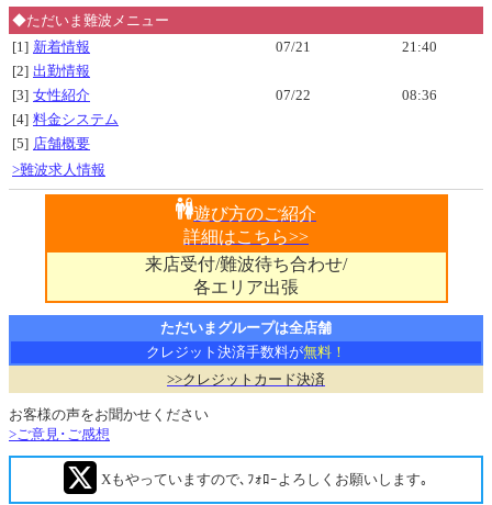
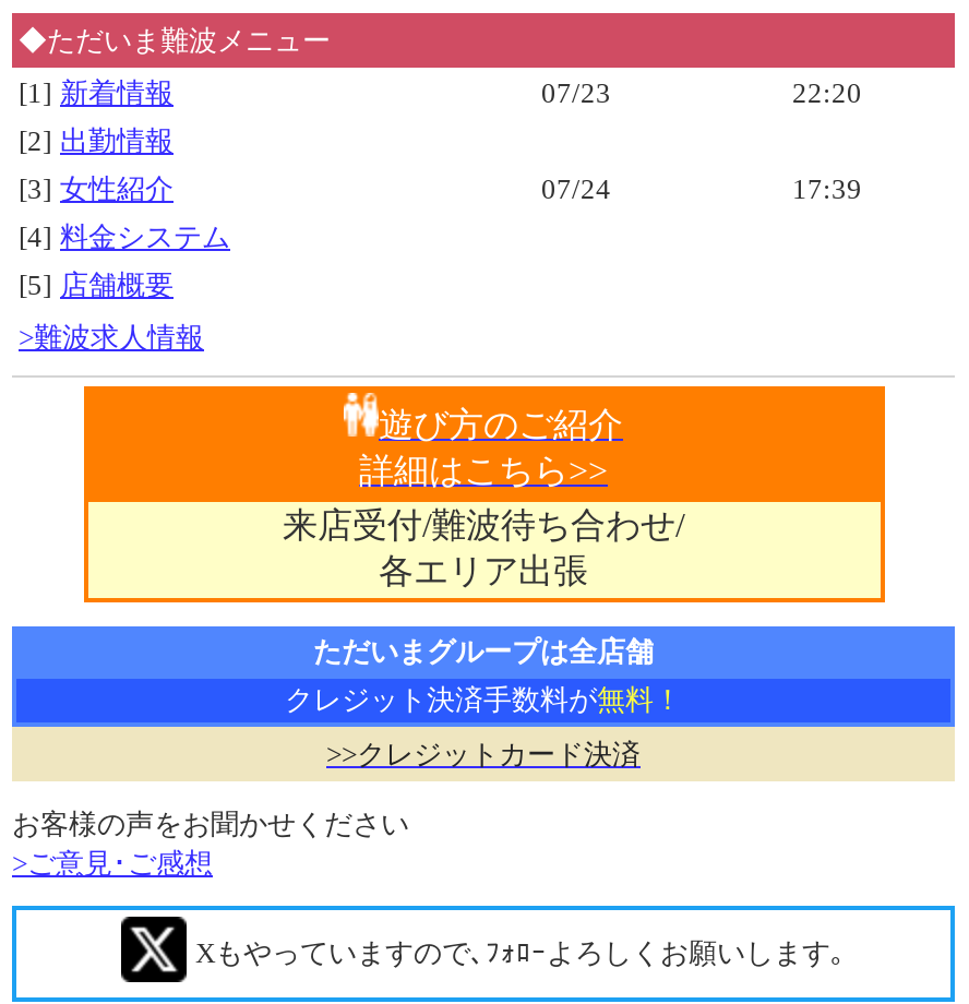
- 07/21
+ 07/23

- 21:40
+ 22:20

- 07/22
+ 07/24

- 08:36
+ 17:39
